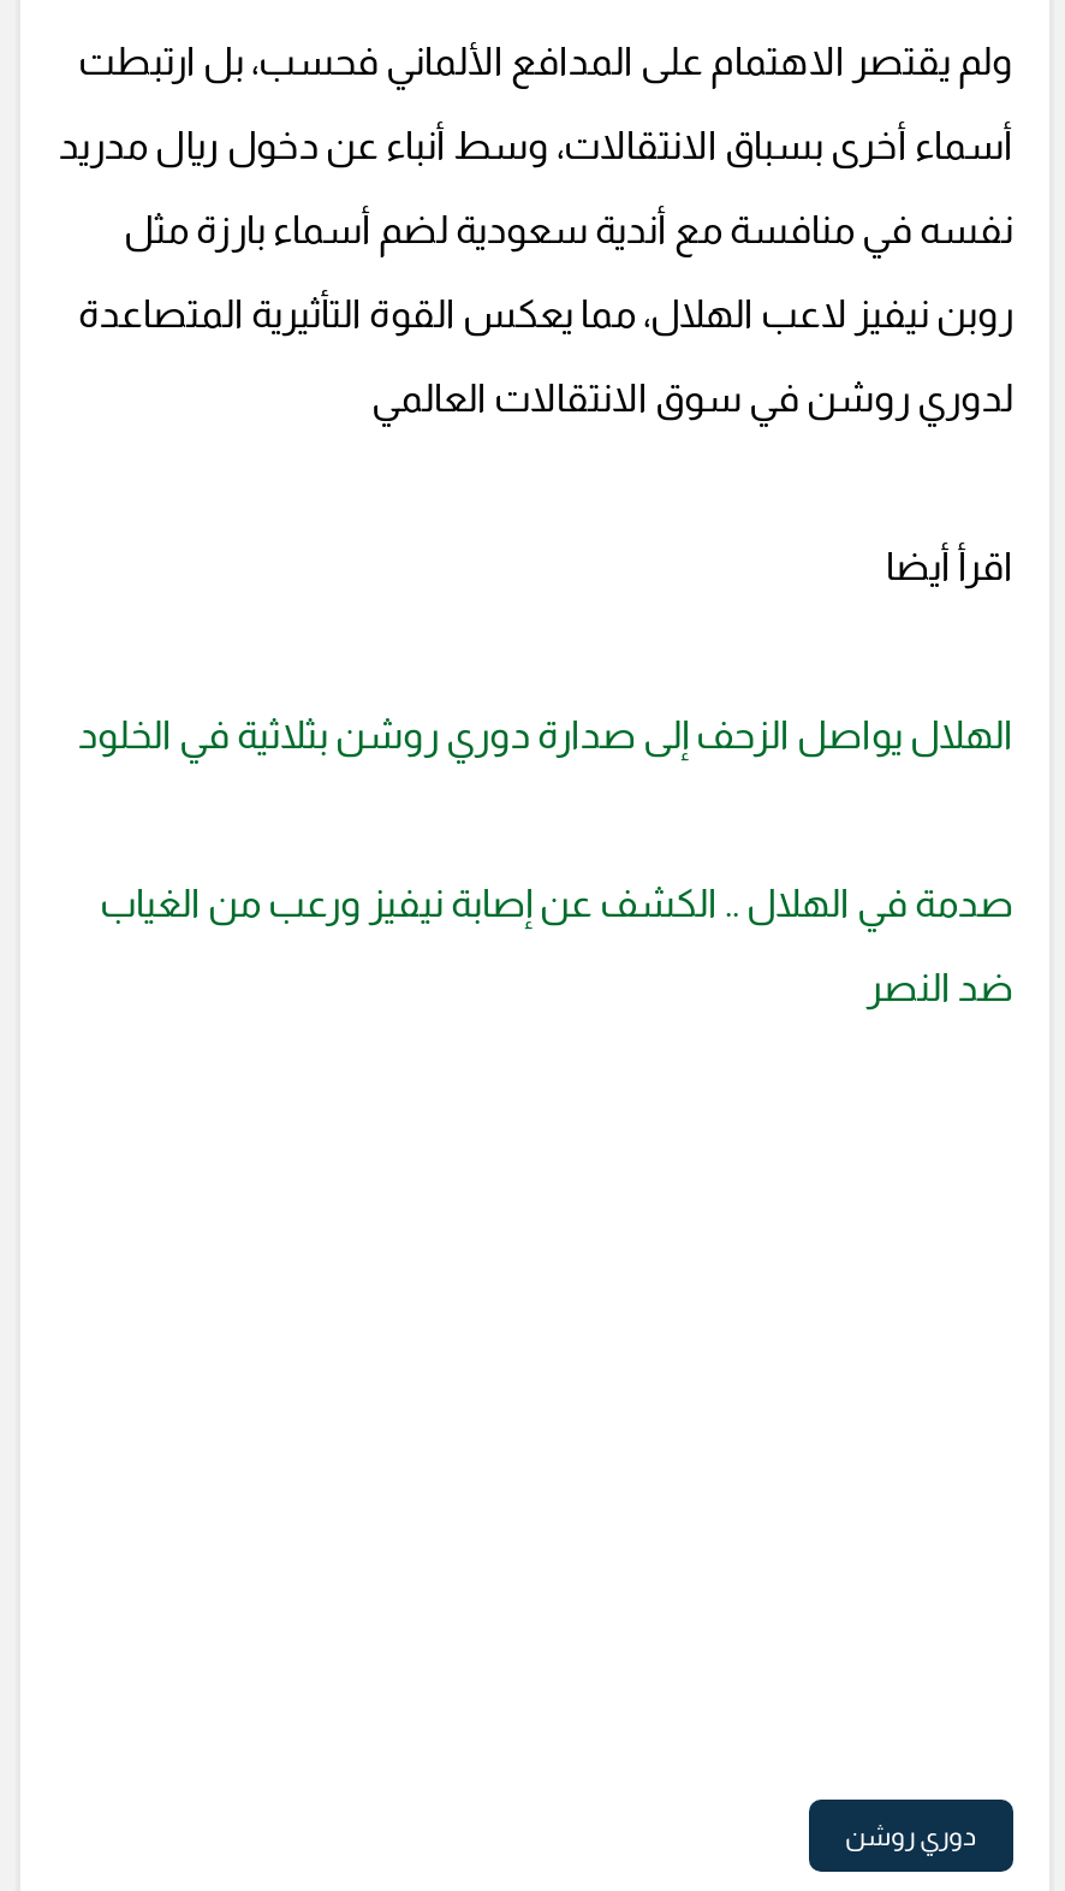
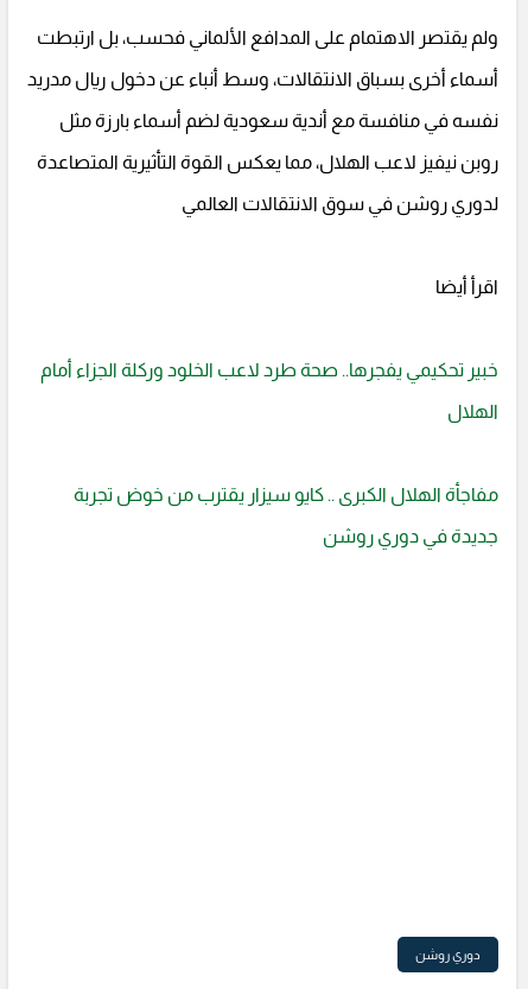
- الهلال يواصل الزحف إلى صدارة دوري روشن بثلاثية في الخلود
+ خبير تحكيمي يفجرها.. صحة طرد لاعب الخلود وركلة الجزاء أمام
+ الهلال

- صدمة في الهلال .. الكشف عن إصابة نيفيز ورعب من الغياب
- ضد النصر
+ مفاجأة الهلال الكبرى .. كايو سيزار يقترب من خوض تجربة
+ جديدة في دوري روشن
